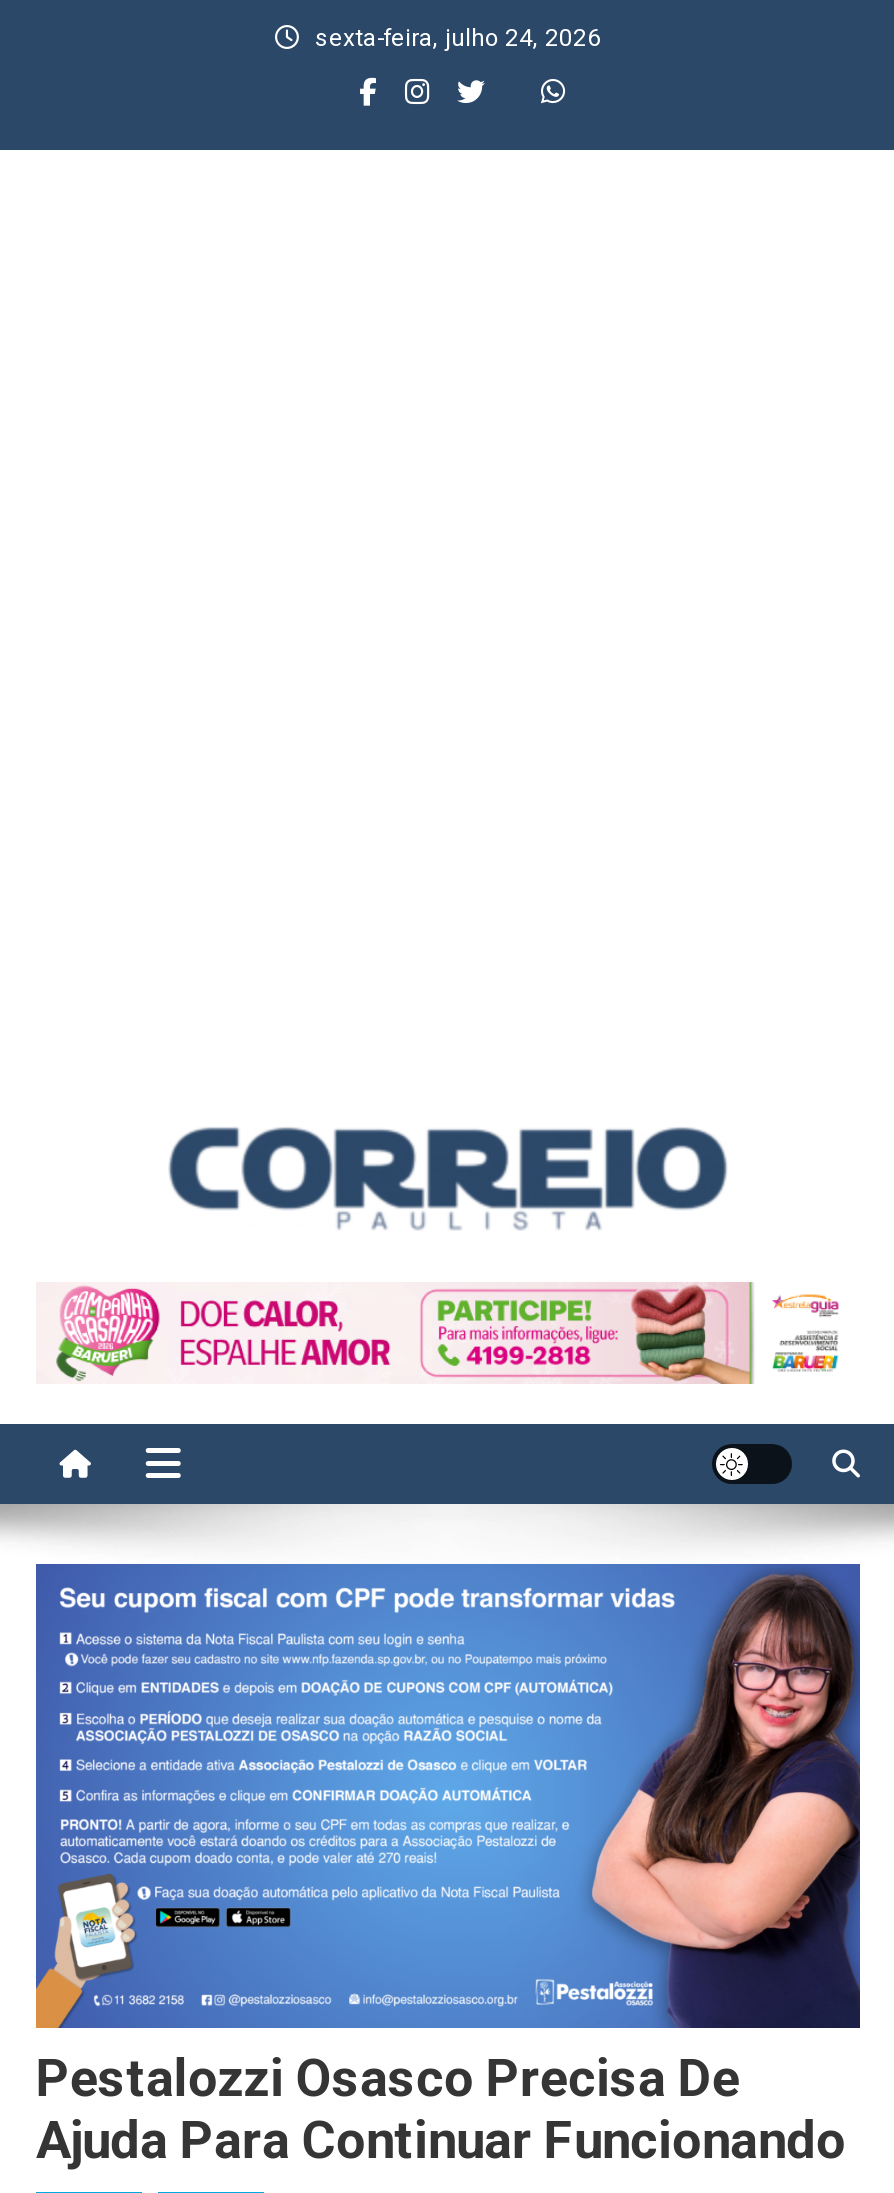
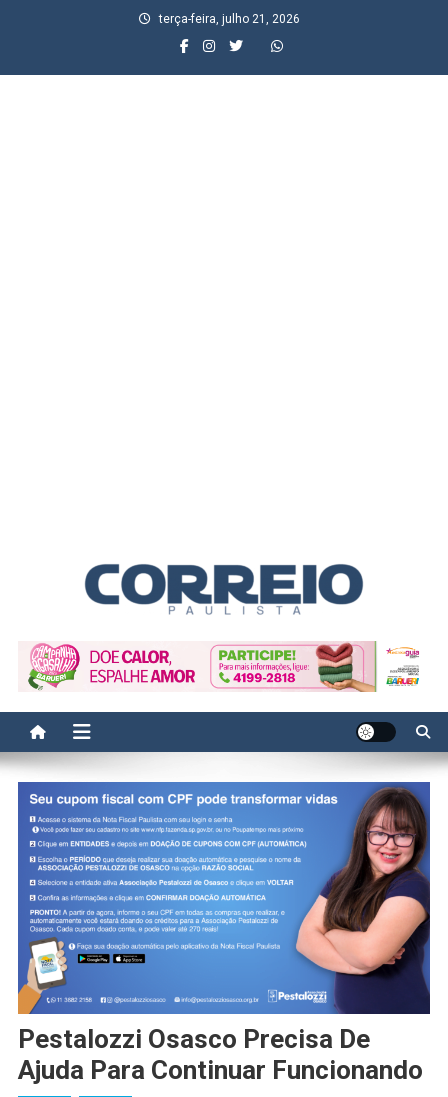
- sexta-feira, julho 24, 2026
+ terça-feira, julho 21, 2026
